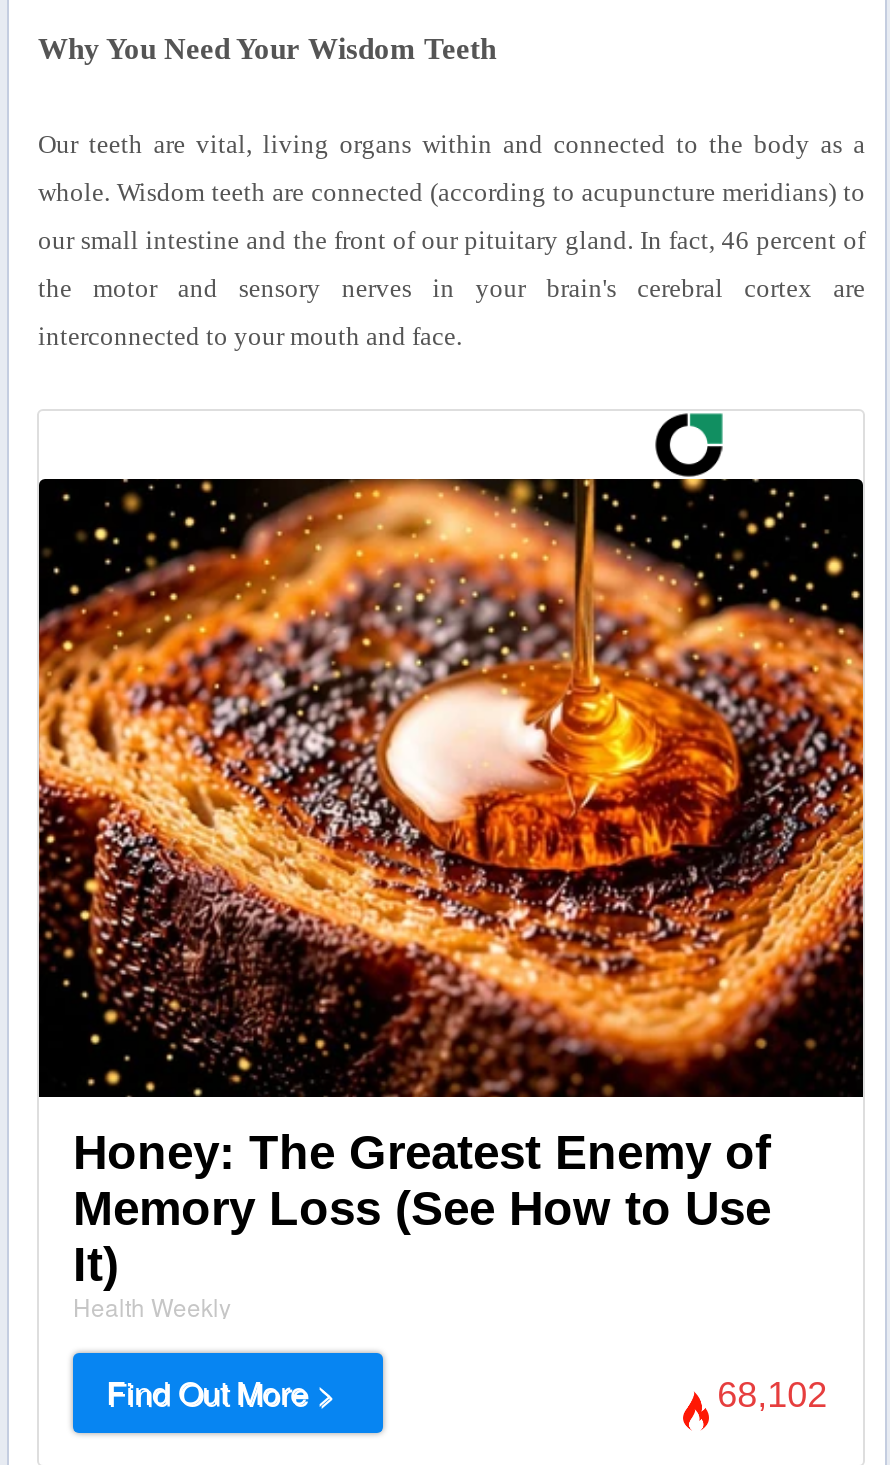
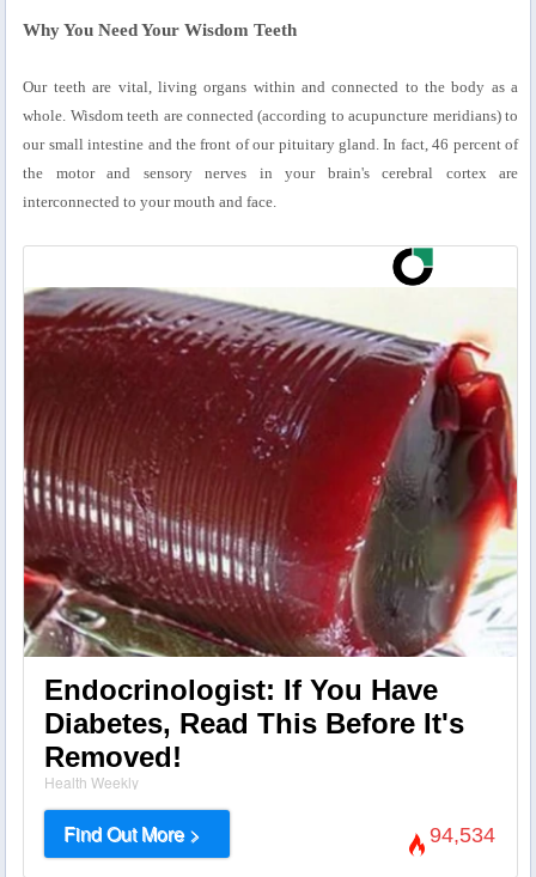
- [image]
- Honey: The Greatest Enemy of
- Memory Loss (See How to Use
- It)
+ [image]
+ Endocrinologist: If You Have
+ Diabetes, Read This Before It's
+ Removed!

- 68,102
+ 94,534
